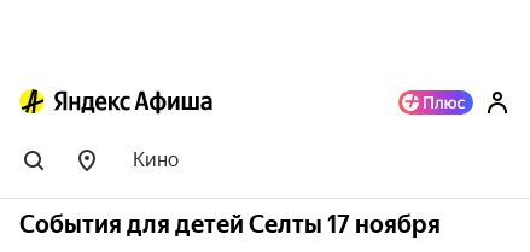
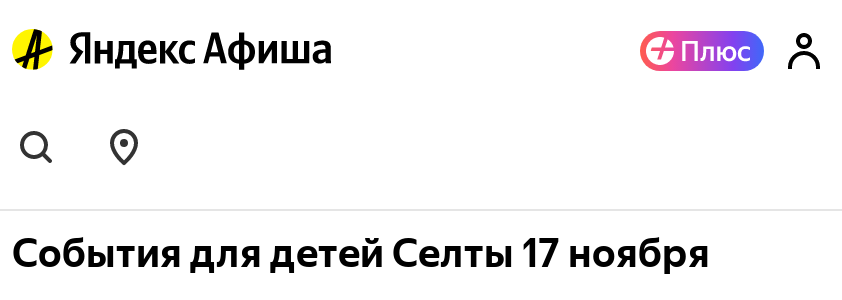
- Кино
